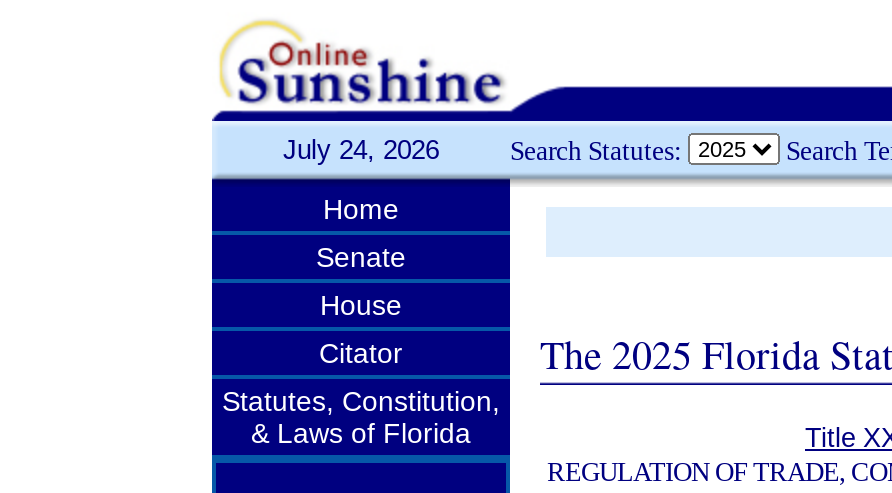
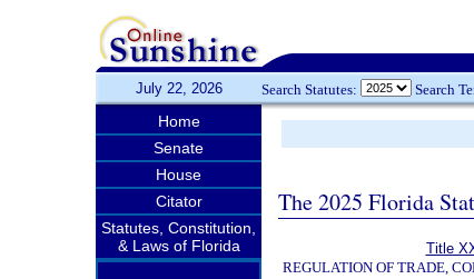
- July 24, 2026
+ July 22, 2026
